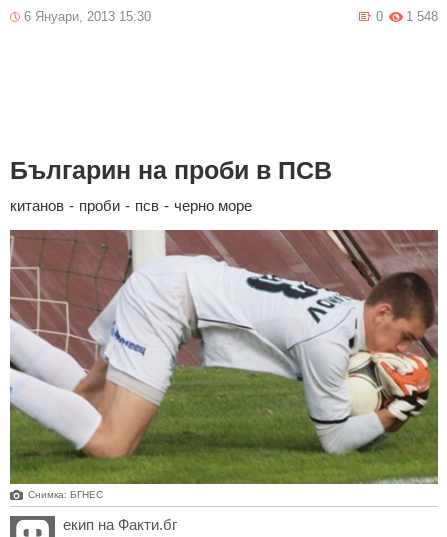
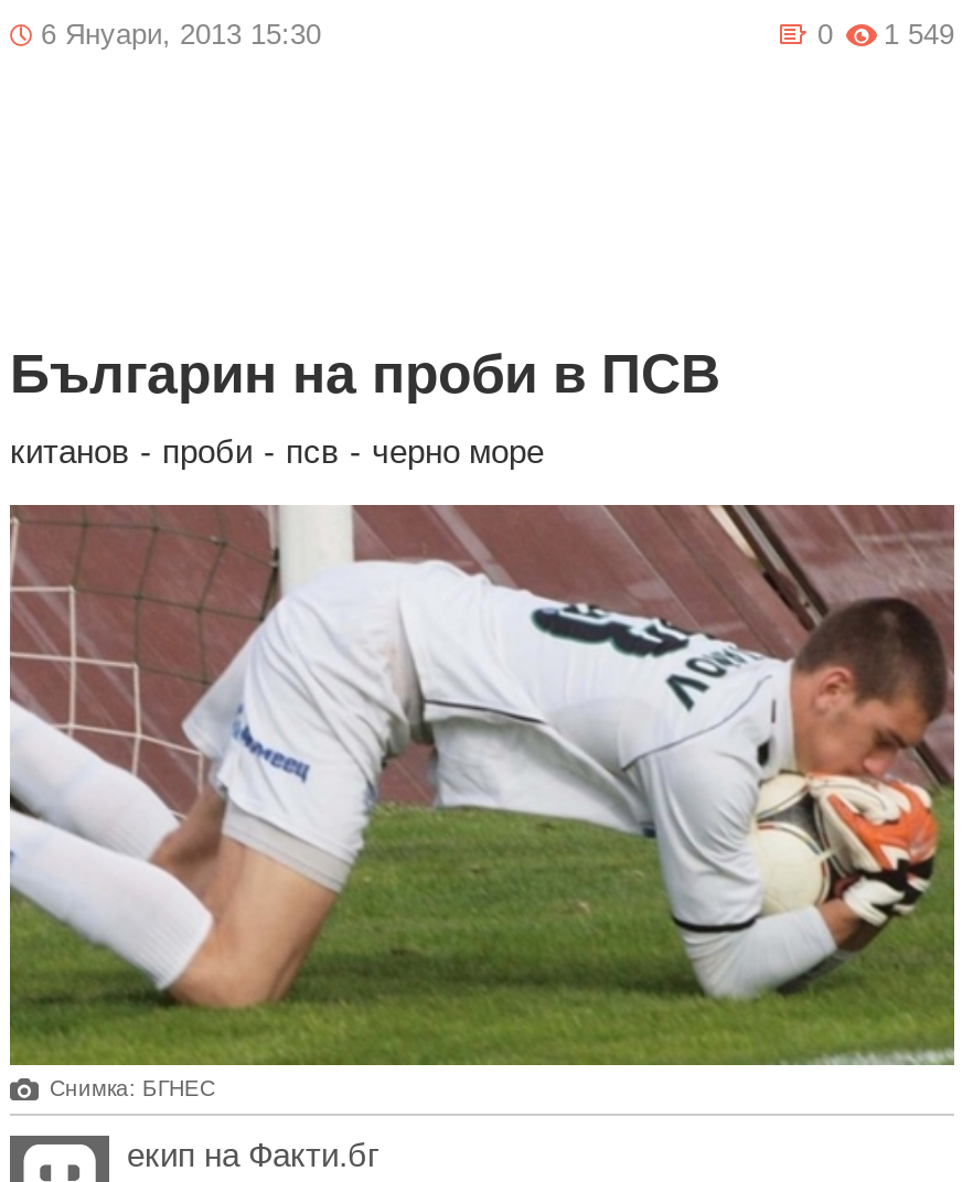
- 0 1 548
+ 0 1 549
